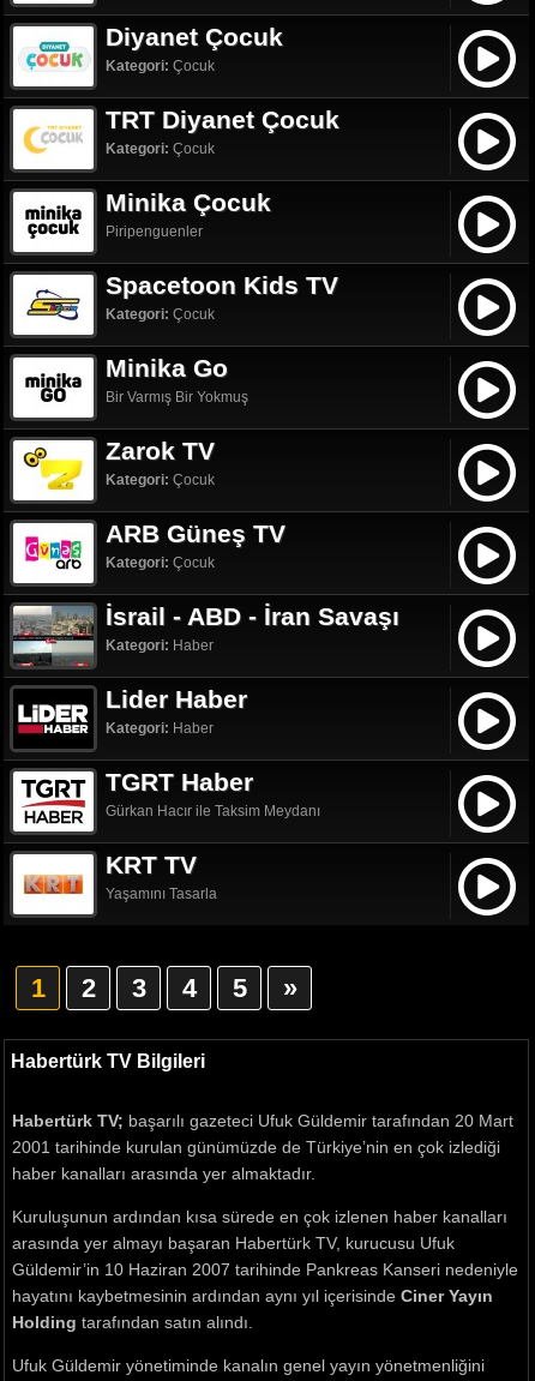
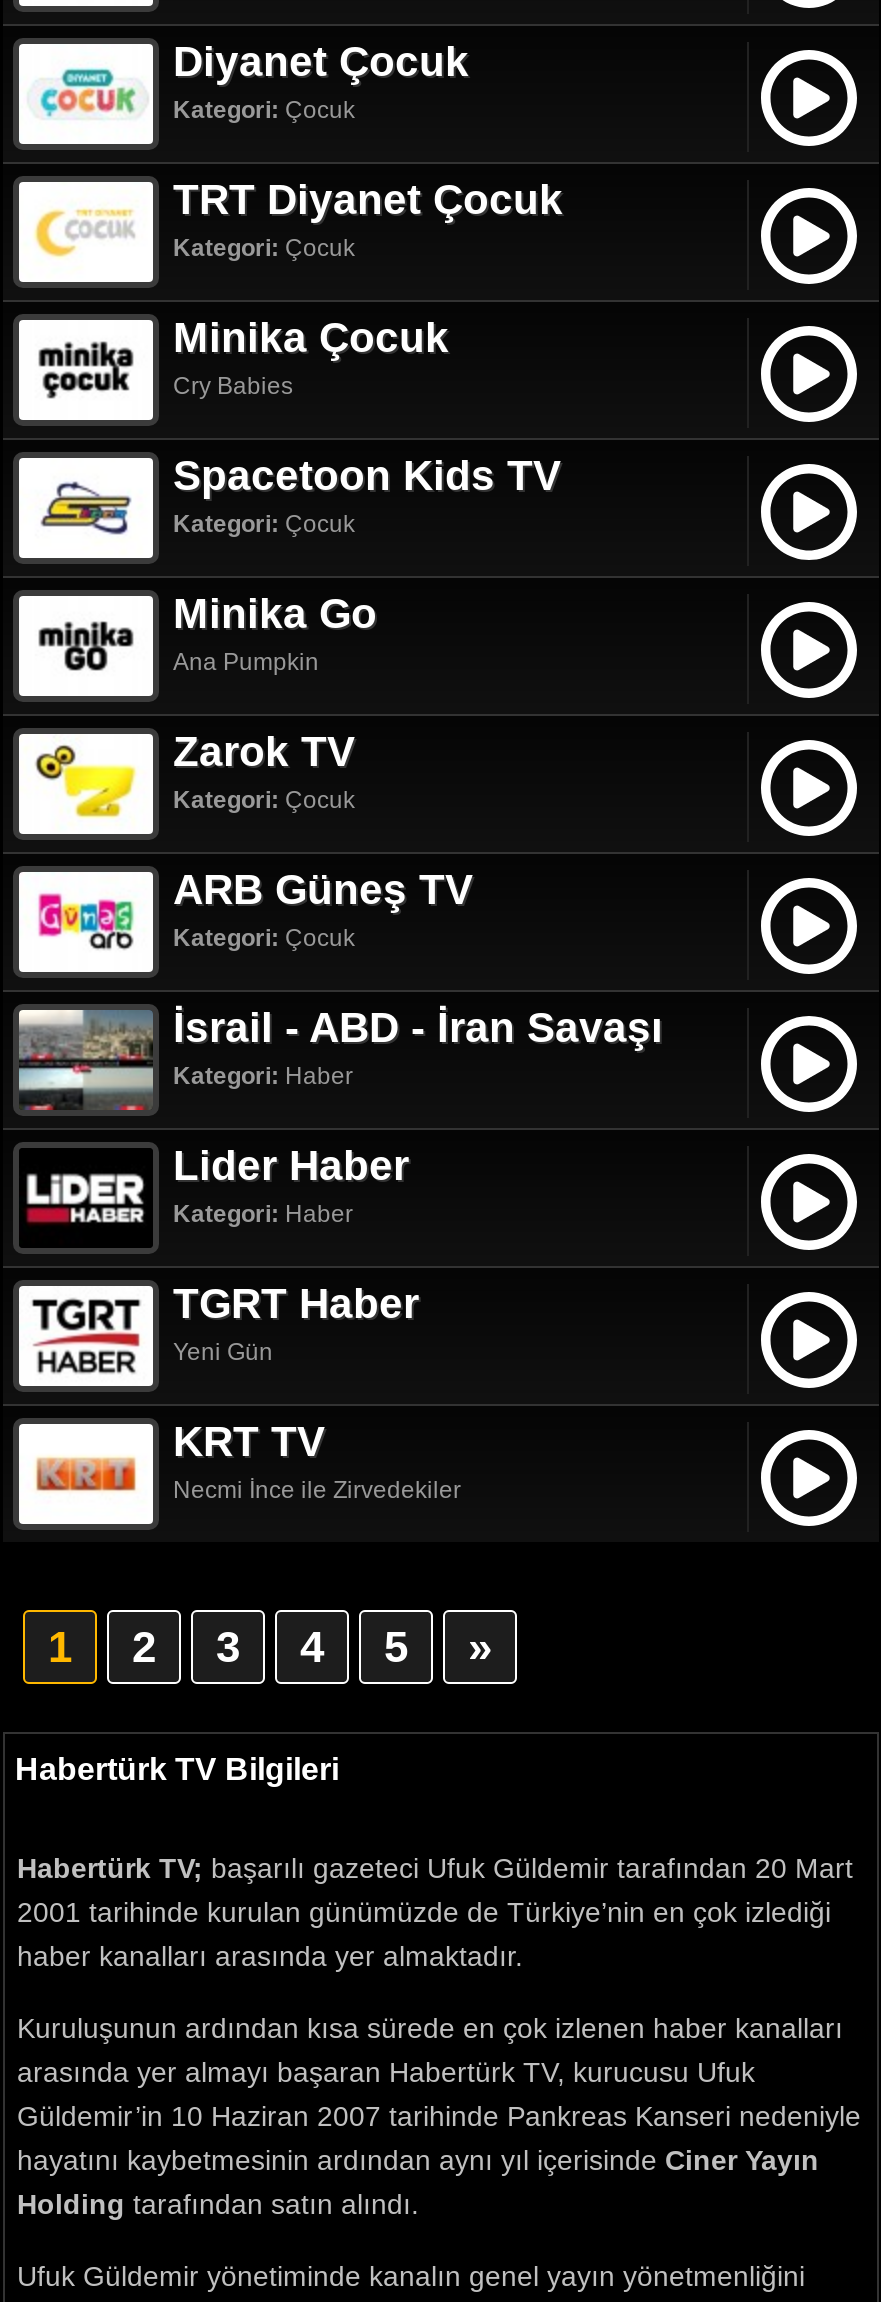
- Piripenguenler
+ Cry Babies

- Bir Varmış Bir Yokmuş
+ Ana Pumpkin

- Gürkan Hacır ile Taksim Meydanı
+ Yeni Gün

- Yaşamını Tasarla
+ Necmi İnce ile Zirvedekiler
